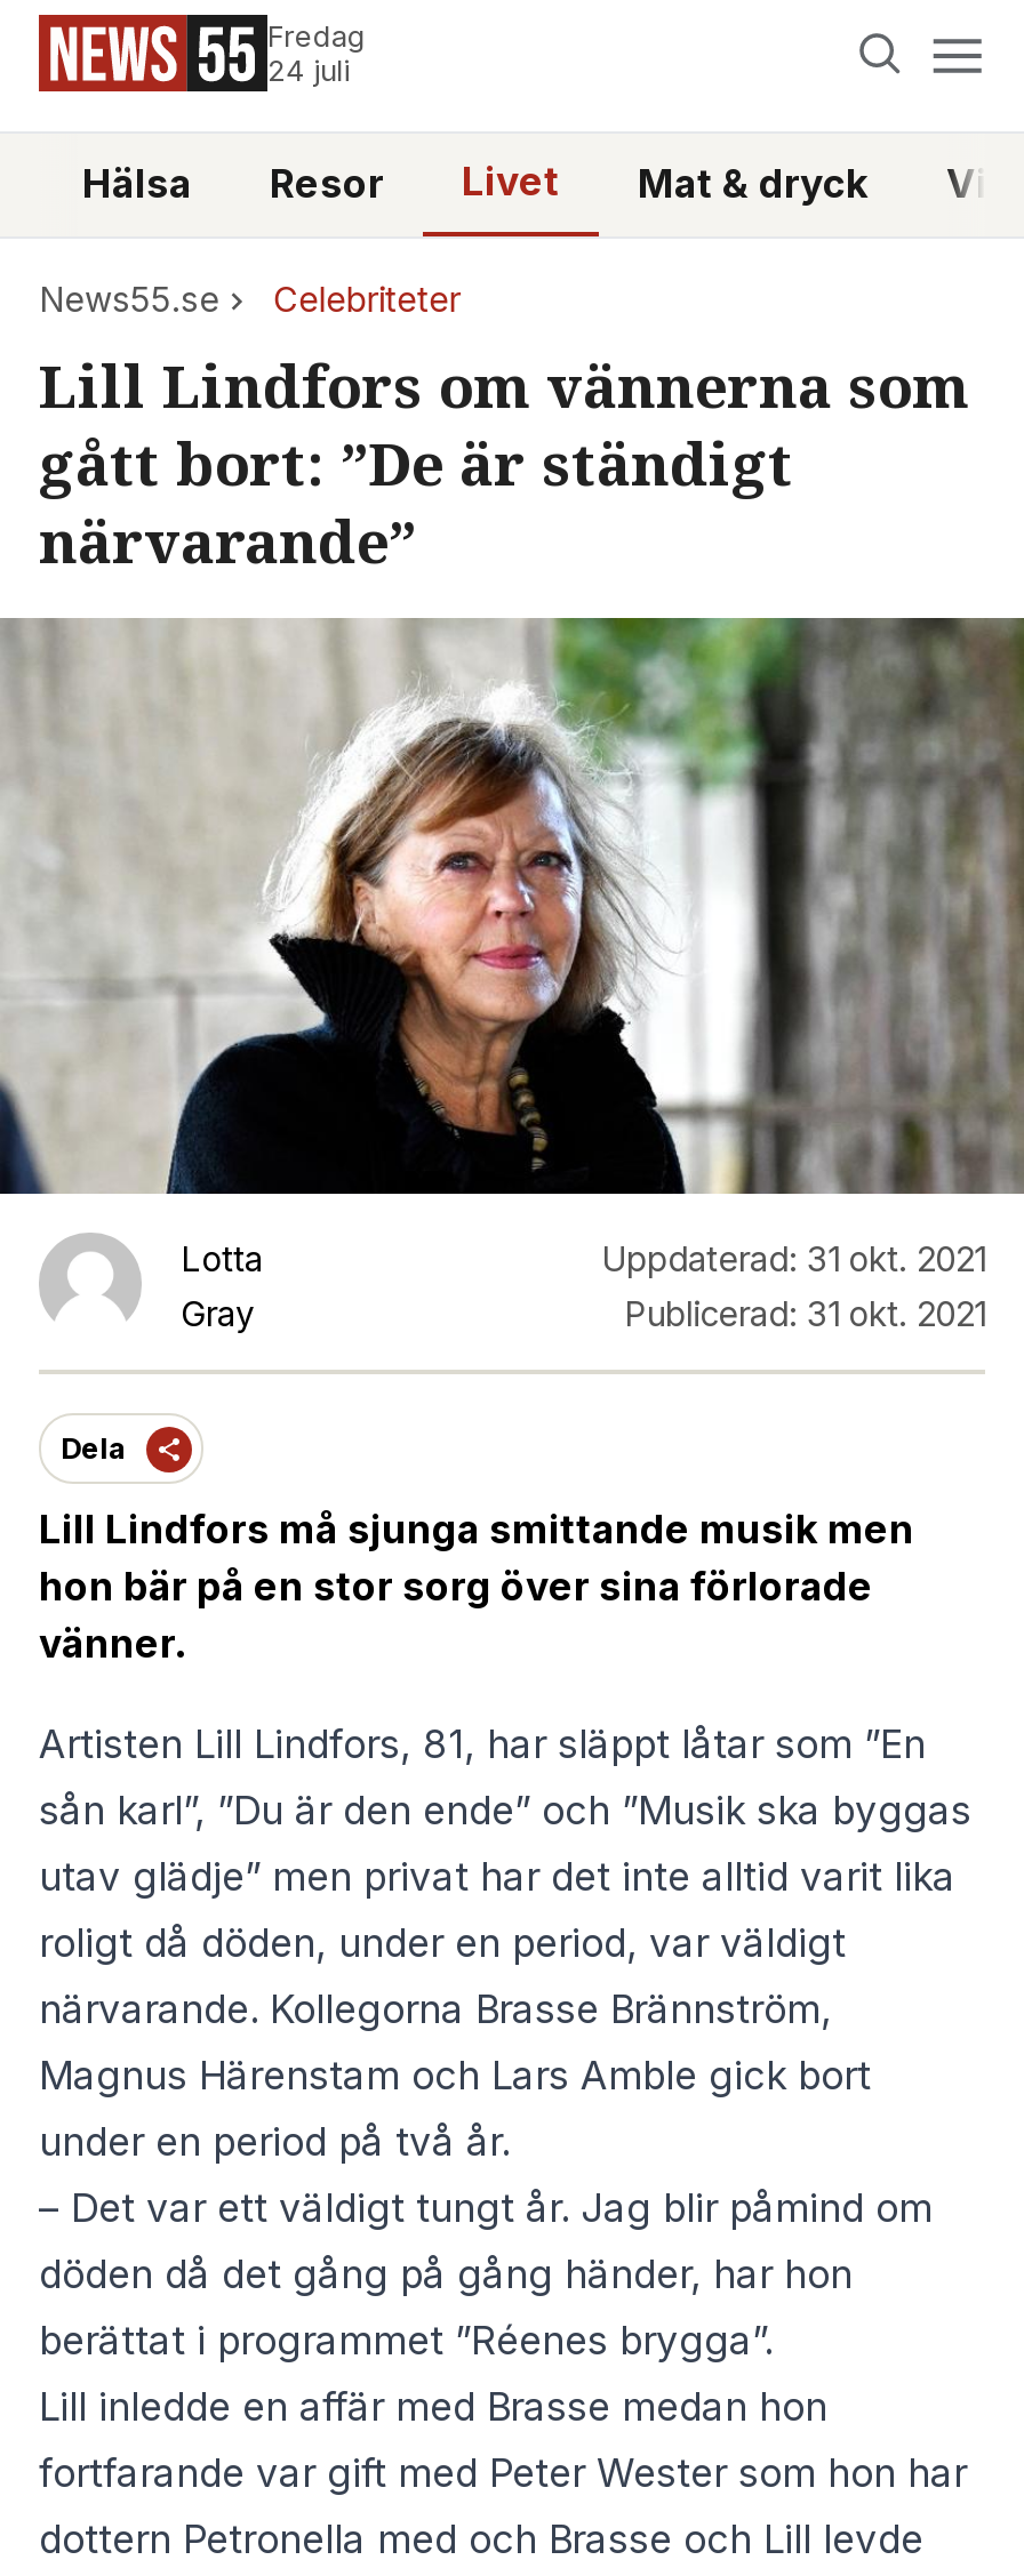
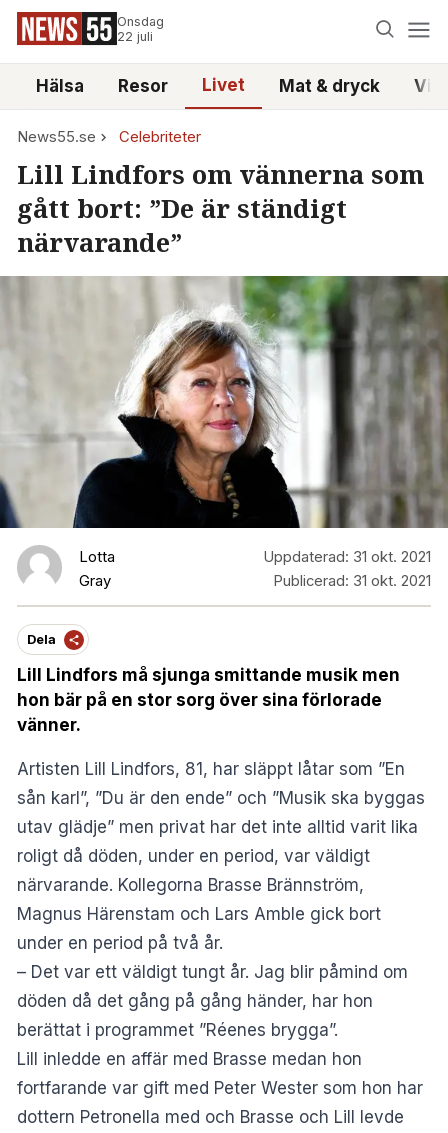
- Fredag
- 24 juli
+ Onsdag
+ 22 juli
